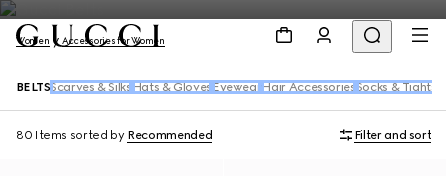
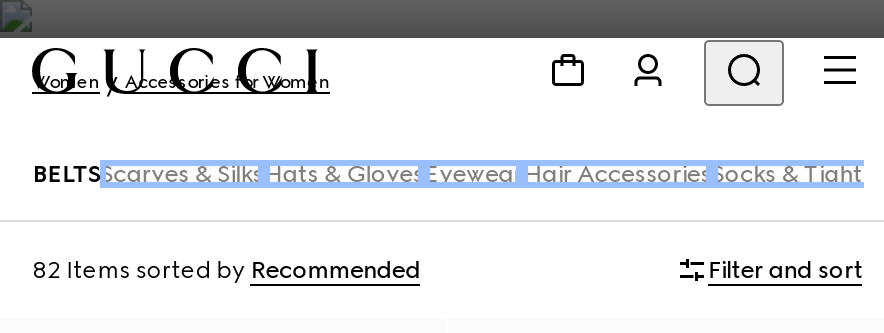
- 80 Items sorted by Recommended
+ 82 Items sorted by Recommended
